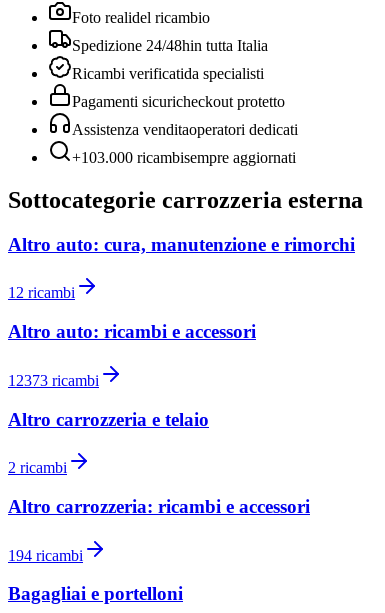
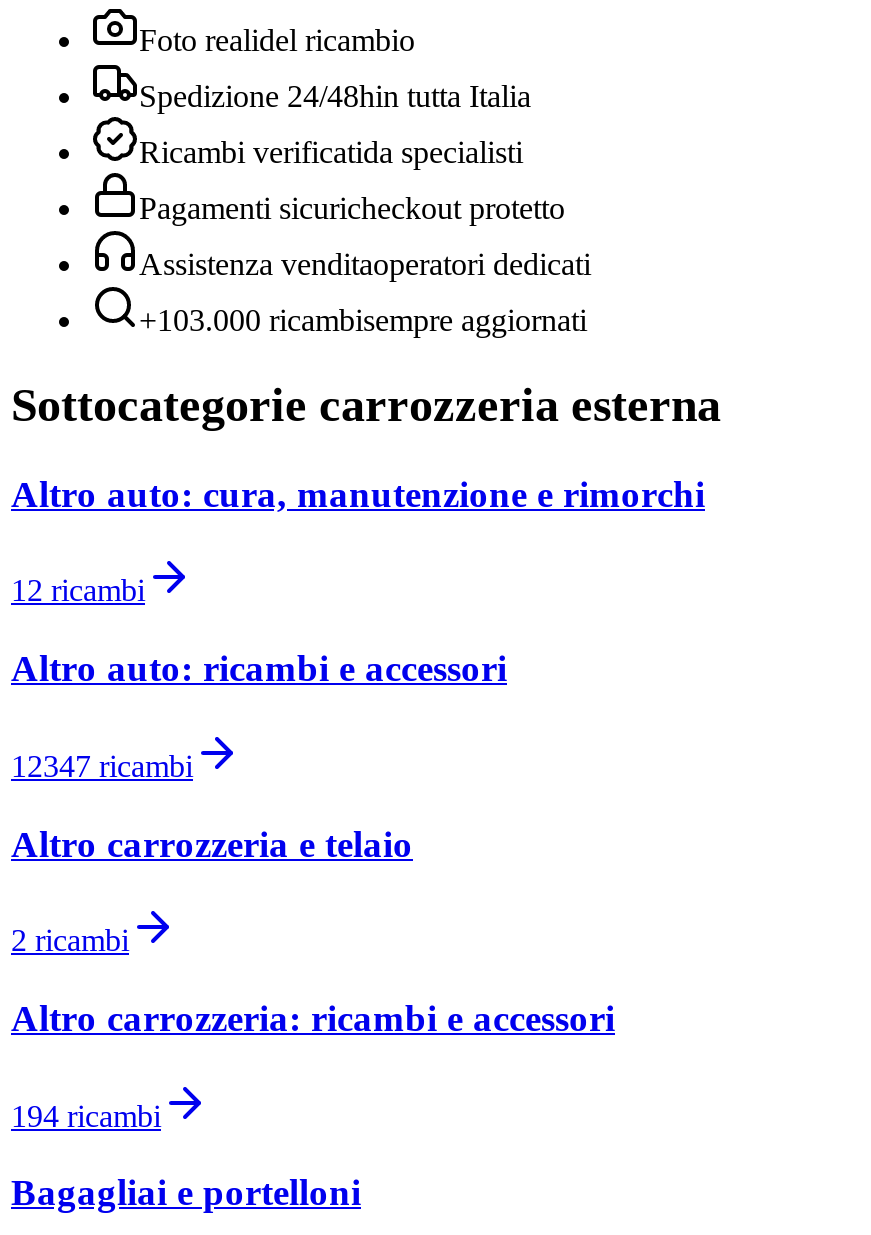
- 12373 ricambi
+ 12347 ricambi
